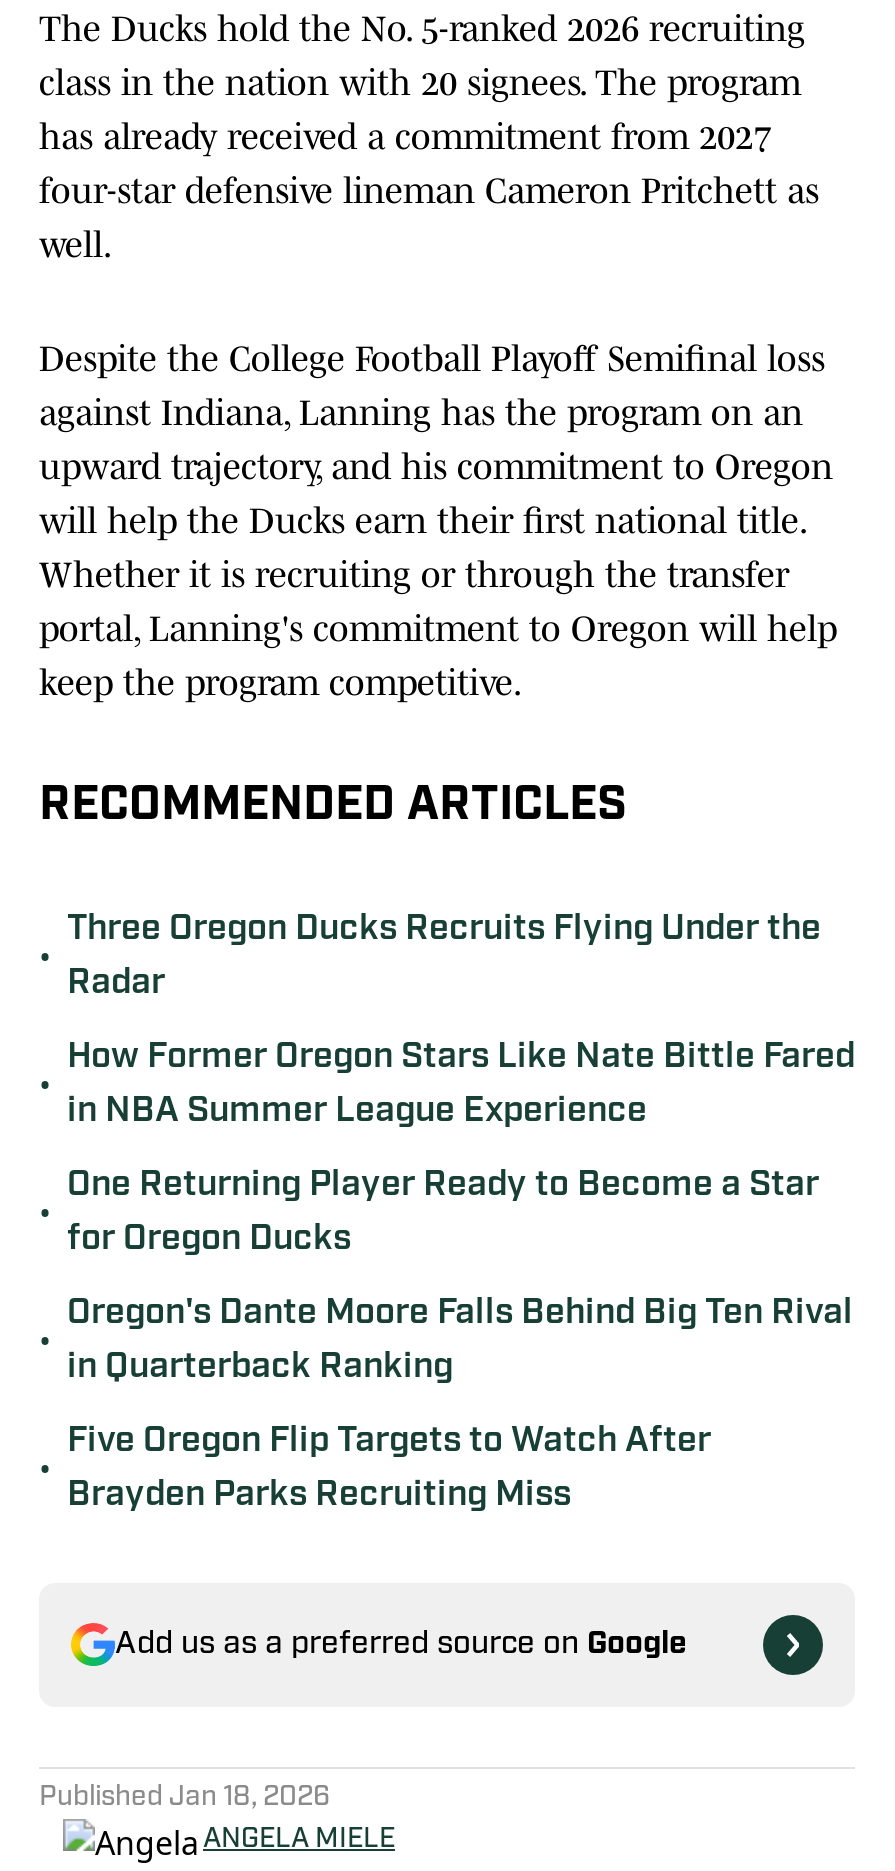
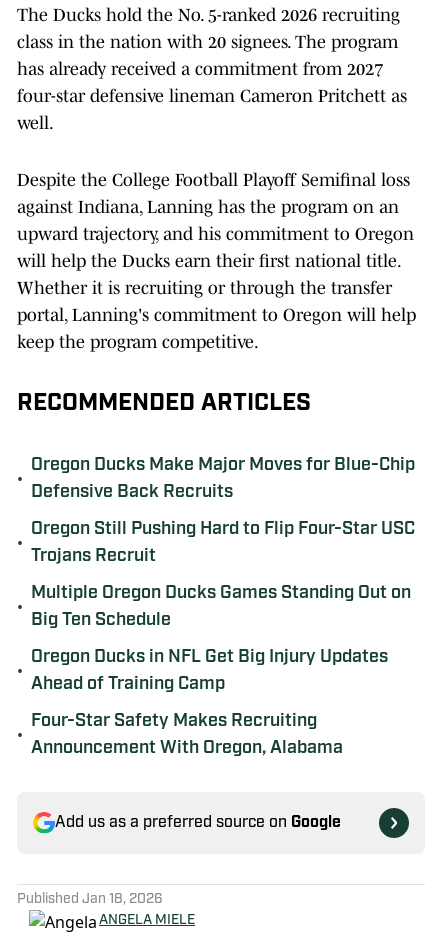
- Three Oregon Ducks Recruits Flying Under the
- Radar
+ Oregon Ducks Make Major Moves for Blue-Chip
+ Defensive Back Recruits

- How Former Oregon Stars Like Nate Bittle Fared
- in NBA Summer League Experience
+ Oregon Still Pushing Hard to Flip Four-Star USC
+ Trojans Recruit

- One Returning Player Ready to Become a Star
- for Oregon Ducks
+ Multiple Oregon Ducks Games Standing Out on
+ Big Ten Schedule

- Oregon's Dante Moore Falls Behind Big Ten Rival
- in Quarterback Ranking
+ Oregon Ducks in NFL Get Big Injury Updates
+ Ahead of Training Camp

- Five Oregon Flip Targets to Watch After
- Brayden Parks Recruiting Miss
+ Four-Star Safety Makes Recruiting
+ Announcement With Oregon, Alabama
